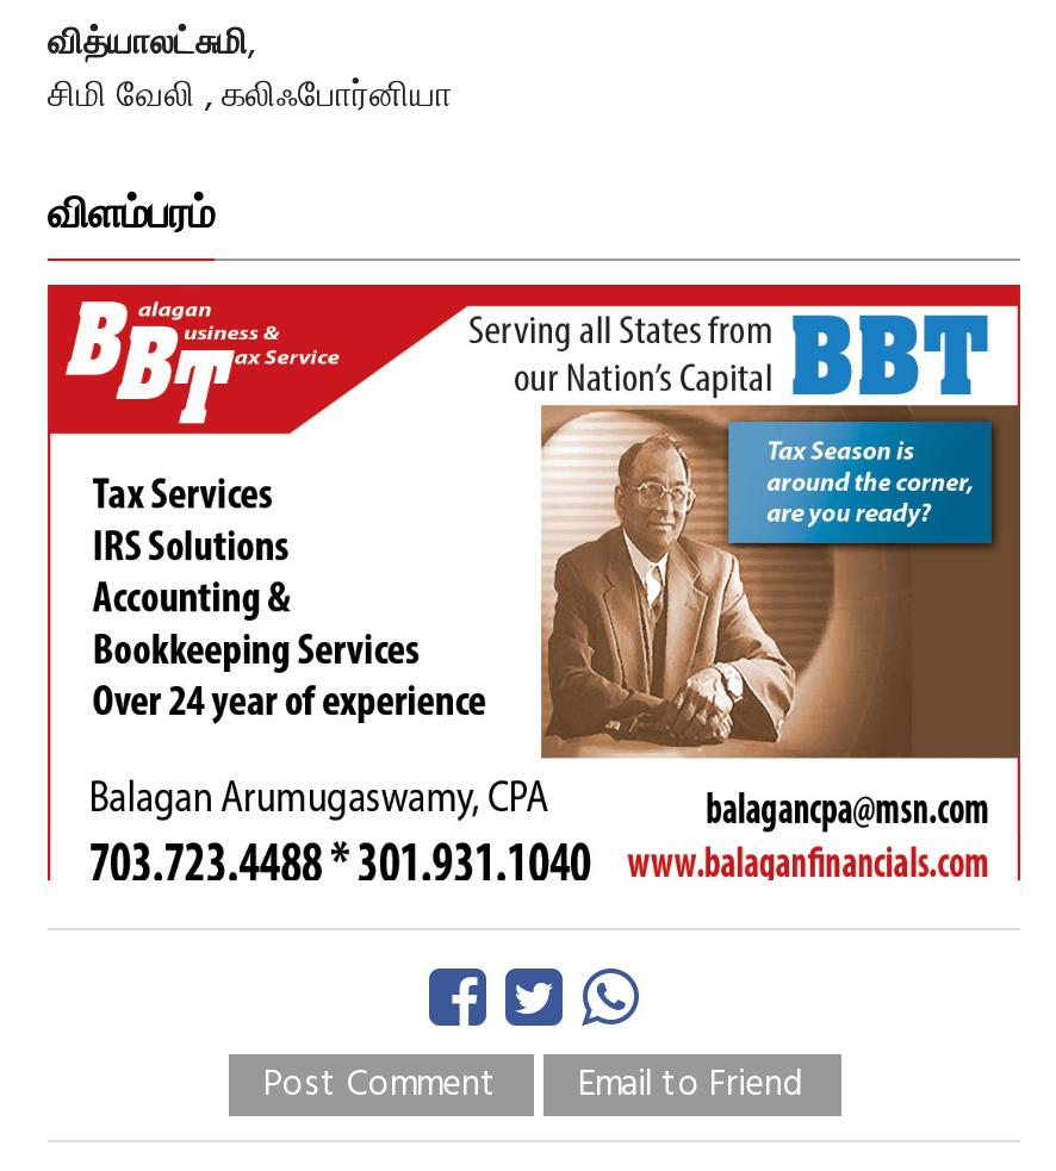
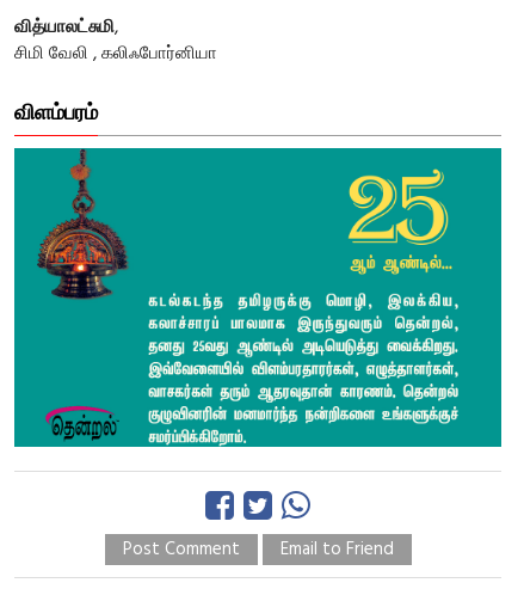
- [image]
+ [image]
